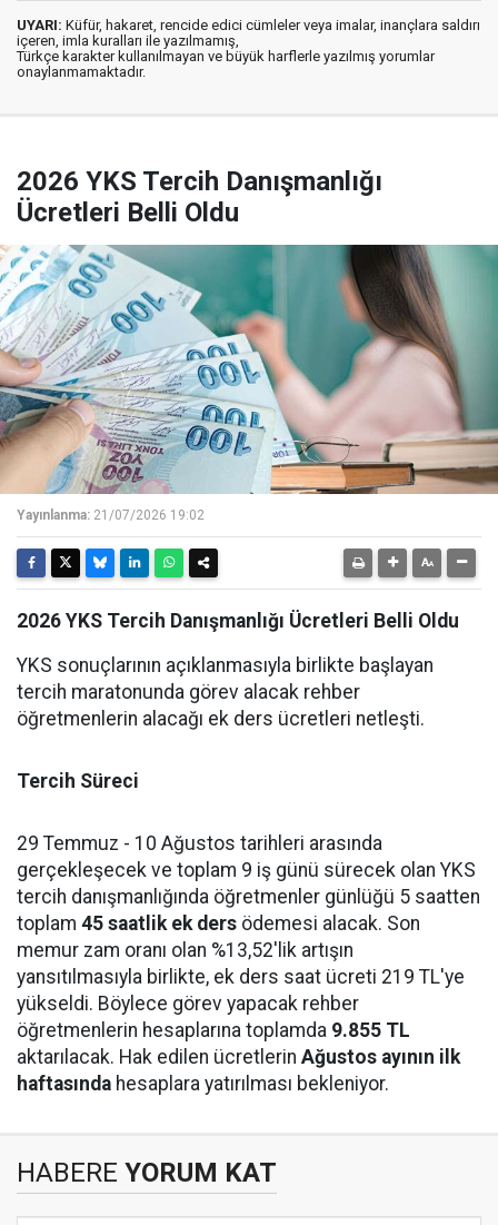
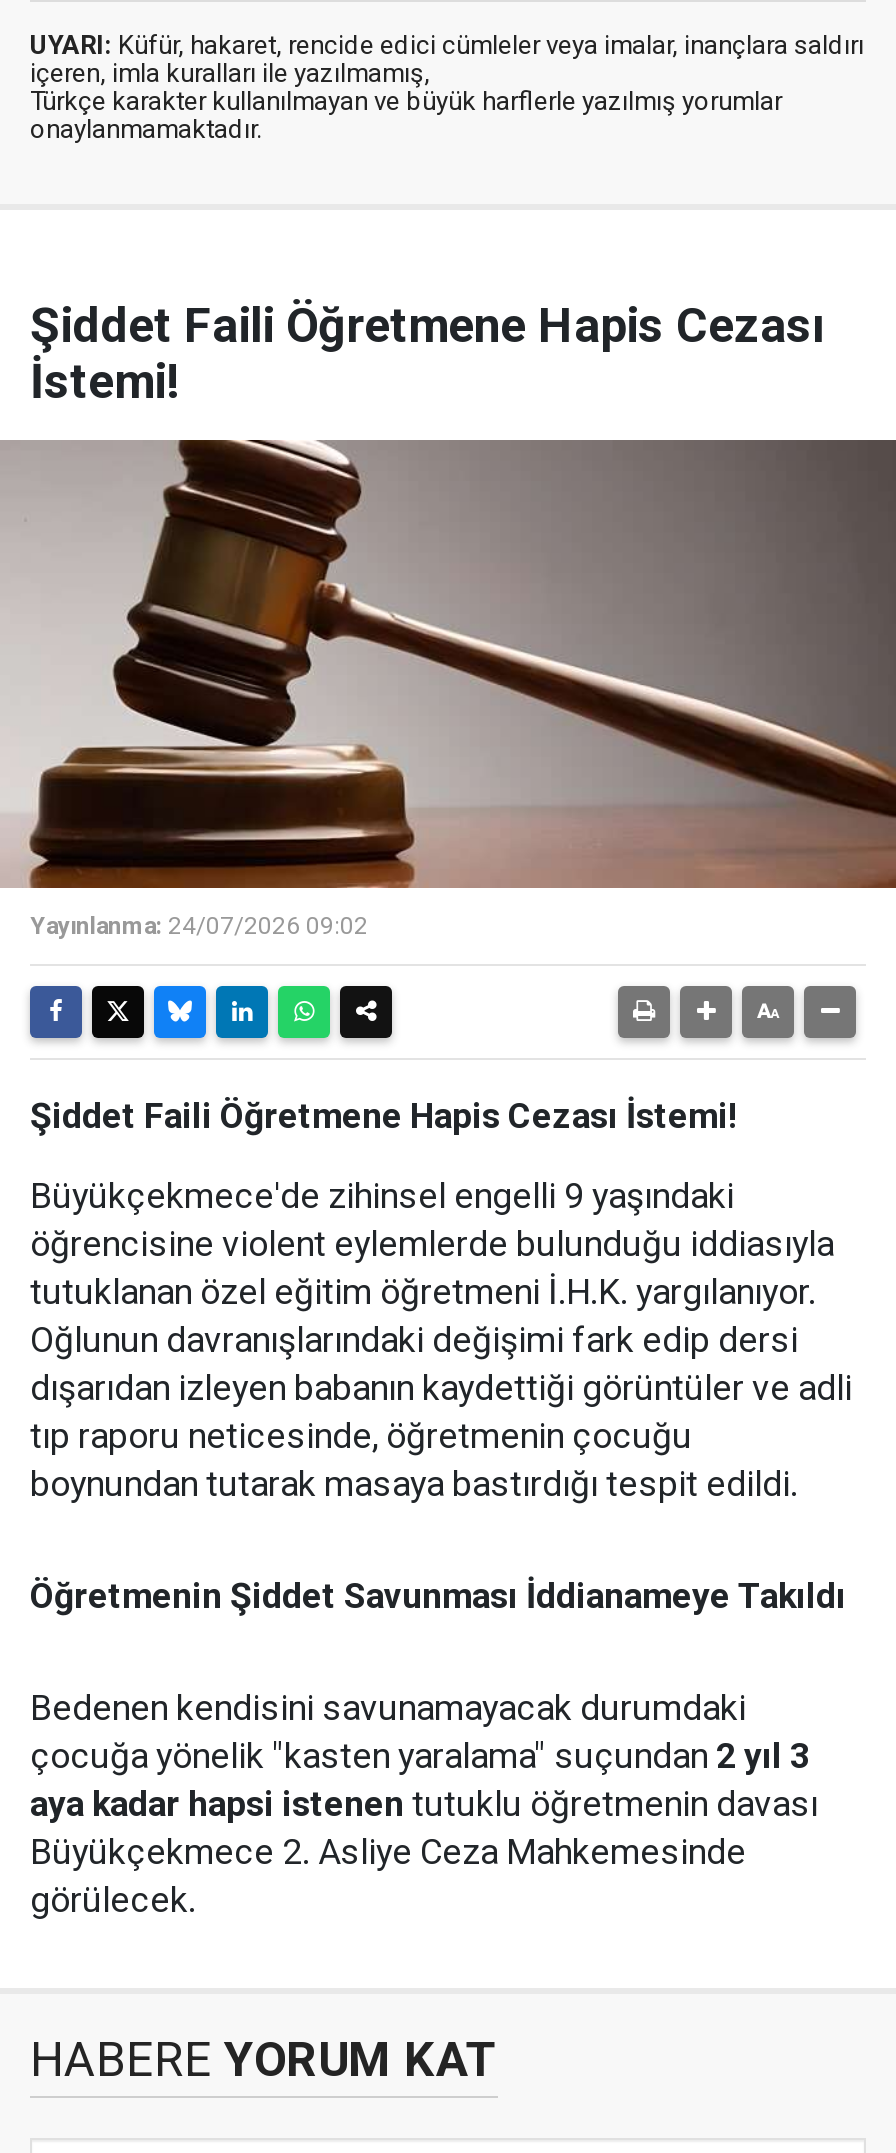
- 2026 YKS Tercih Danışmanlığı
- Ücretleri Belli Oldu
+ Şiddet Faili Öğretmene Hapis Cezası
+ İstemi!

- [image]
- Yayınlanma: 21/07/2026 19:02
+ [image]
+ Yayınlanma: 24/07/2026 09:02

- 2026 YKS Tercih Danışmanlığı Ücretleri Belli Oldu
+ Şiddet Faili Öğretmene Hapis Cezası İstemi!

- YKS sonuçlarının açıklanmasıyla birlikte başlayan
- tercih maratonunda görev alacak rehber
- öğretmenlerin alacağı ek ders ücretleri netleşti.
+ Büyükçekmece'de zihinsel engelli 9 yaşındaki
+ öğrencisine violent eylemlerde bulunduğu iddiasıyla
+ tutuklanan özel eğitim öğretmeni İ.H.K. yargılanıyor.
+ Oğlunun davranışlarındaki değişimi fark edip dersi
+ dışarıdan izleyen babanın kaydettiği görüntüler ve adli
+ tıp raporu neticesinde, öğretmenin çocuğu
+ boynundan tutarak masaya bastırdığı tespit edildi.

- Tercih Süreci
+ Öğretmenin Şiddet Savunması İddianameye Takıldı

- 29 Temmuz - 10 Ağustos tarihleri arasında
- gerçekleşecek ve toplam 9 iş günü sürecek olan YKS
- tercih danışmanlığında öğretmenler günlüğü 5 saatten
- toplam 45 saatlik ek ders ödemesi alacak. Son
- memur zam oranı olan %13,52'lik artışın
- yansıtılmasıyla birlikte, ek ders saat ücreti 219 TL'ye
- yükseldi. Böylece görev yapacak rehber
- öğretmenlerin hesaplarına toplamda 9.855 TL
- aktarılacak. Hak edilen ücretlerin Ağustos ayının ilk
- haftasında hesaplara yatırılması bekleniyor.
+ Bedenen kendisini savunamayacak durumdaki
+ çocuğa yönelik "kasten yaralama" suçundan 2 yıl 3
+ aya kadar hapsi istenen tutuklu öğretmenin davası
+ Büyükçekmece 2. Asliye Ceza Mahkemesinde
+ görülecek.
